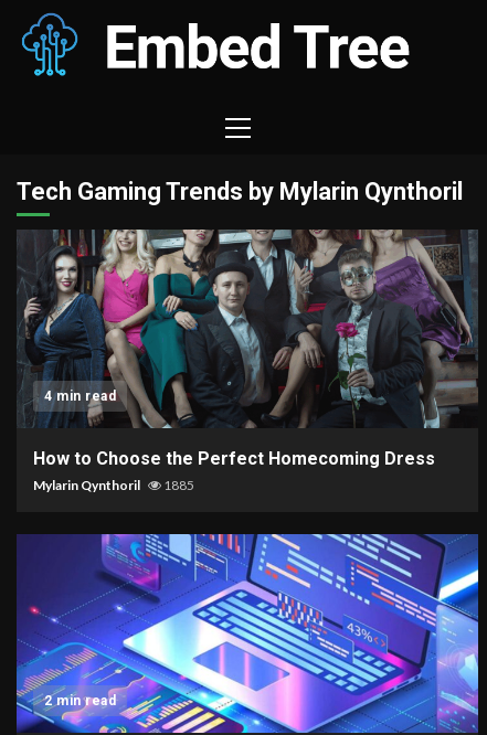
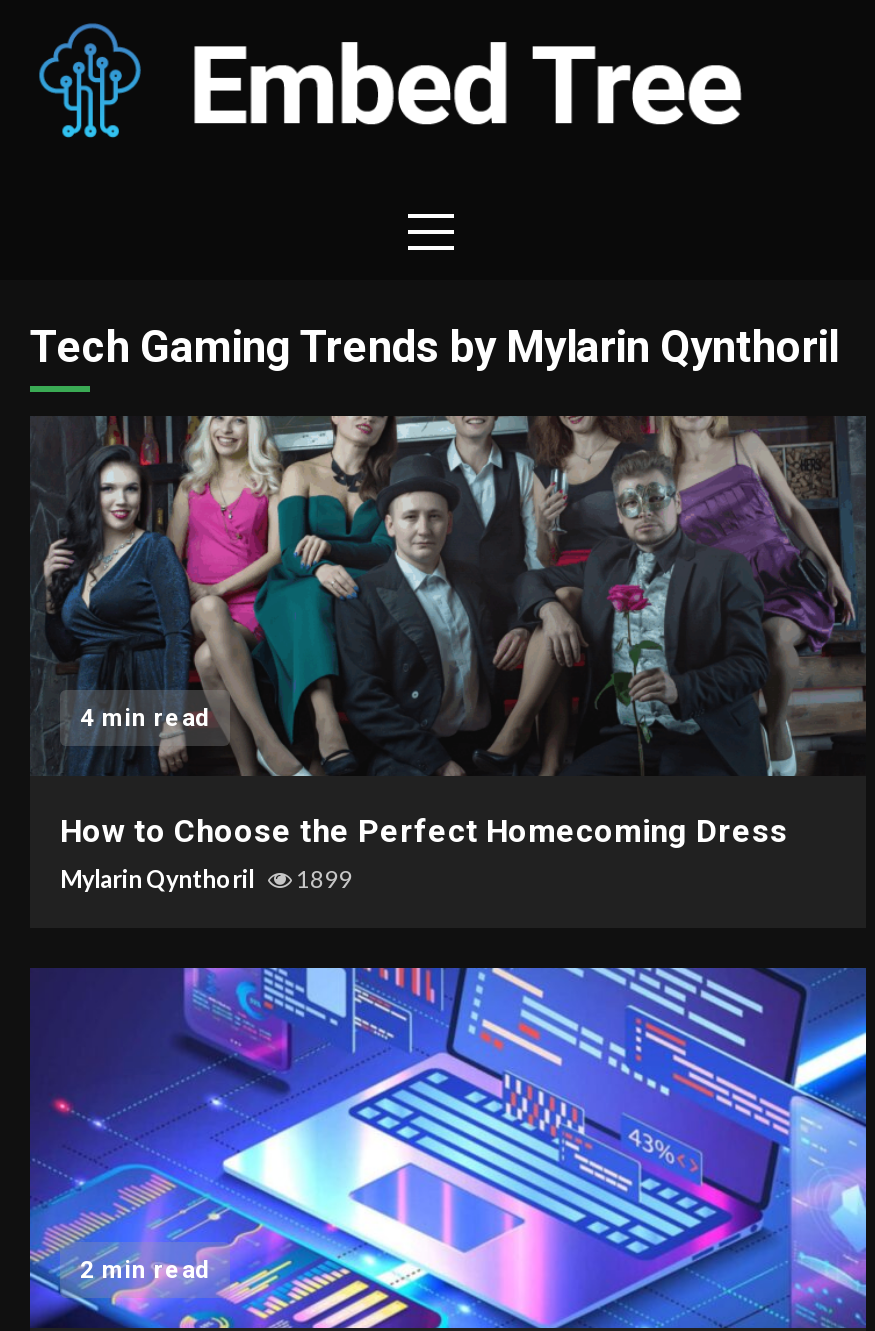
- Mylarin Qynthoril 1885
+ Mylarin Qynthoril 1899
